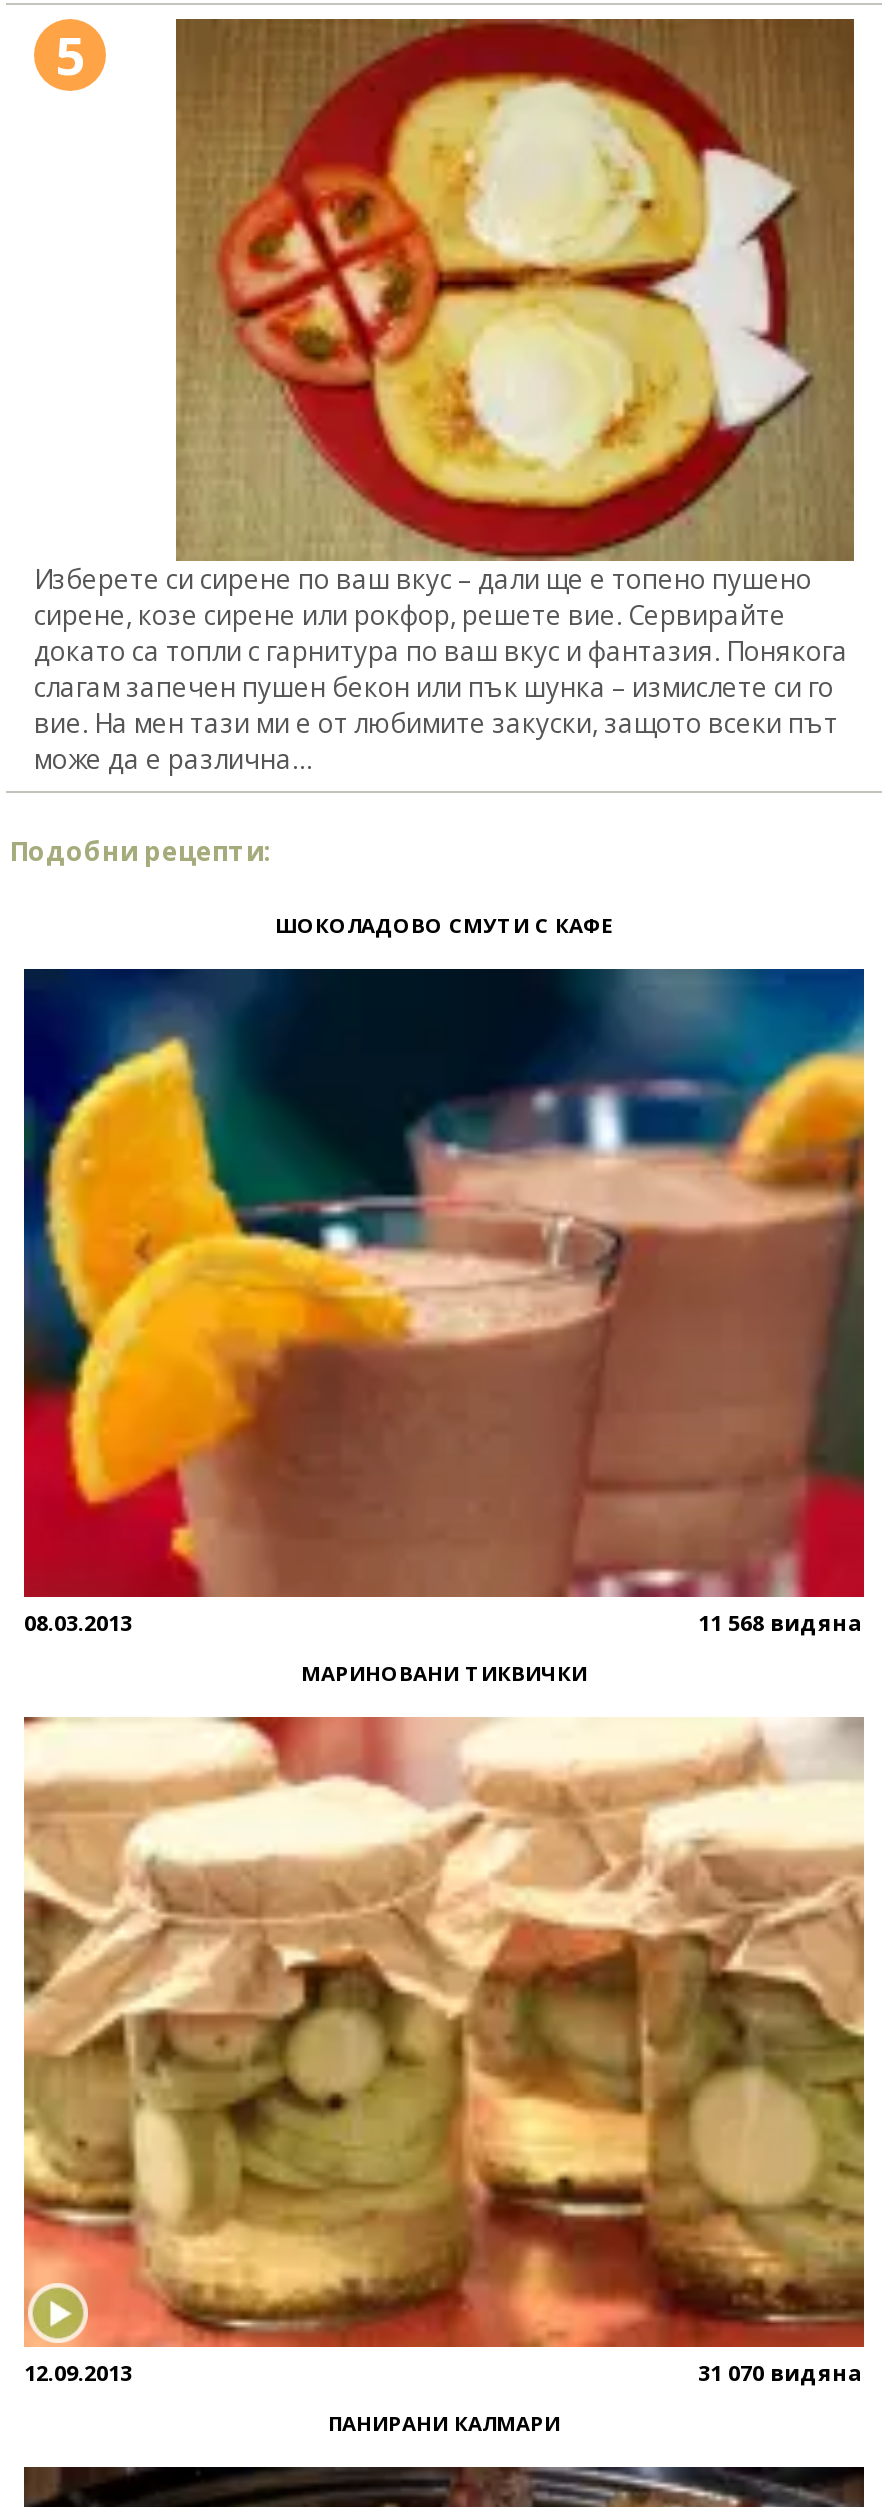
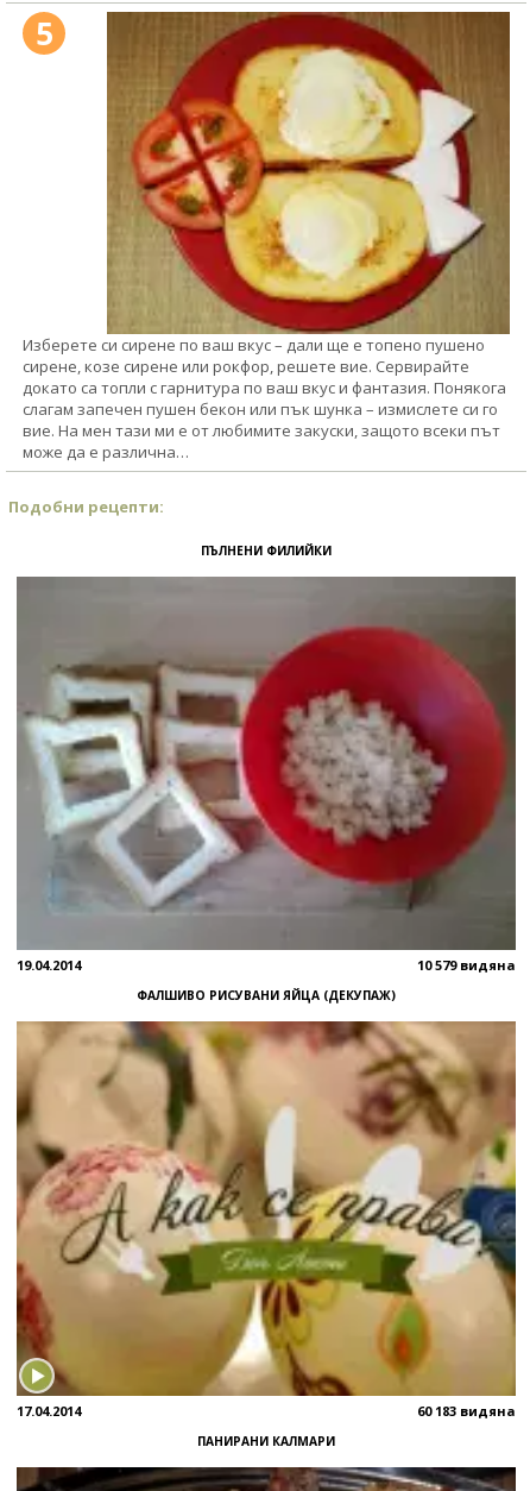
- ШОКОЛАДОВО СМУТИ С КАФЕ
+ ПЪЛНЕНИ ФИЛИЙКИ

- [image]
- 08.03.2013
- 11 568 видяна
+ [image]
+ 19.04.2014
+ 10 579 видяна

- МАРИНОВАНИ ТИКВИЧКИ
+ ФАЛШИВО РИСУВАНИ ЯЙЦА (ДЕКУПАЖ)

- [image]
- 12.09.2013
- 31 070 видяна
+ [image]
+ 17.04.2014
+ 60 183 видяна
